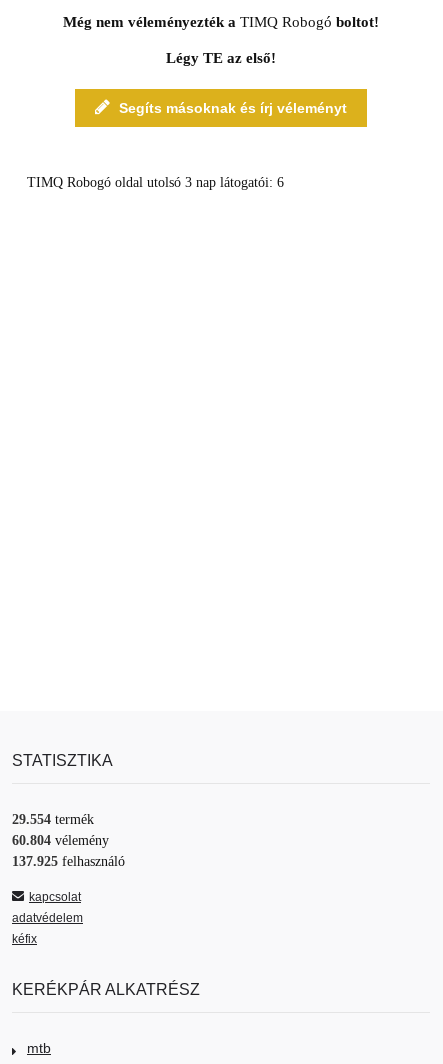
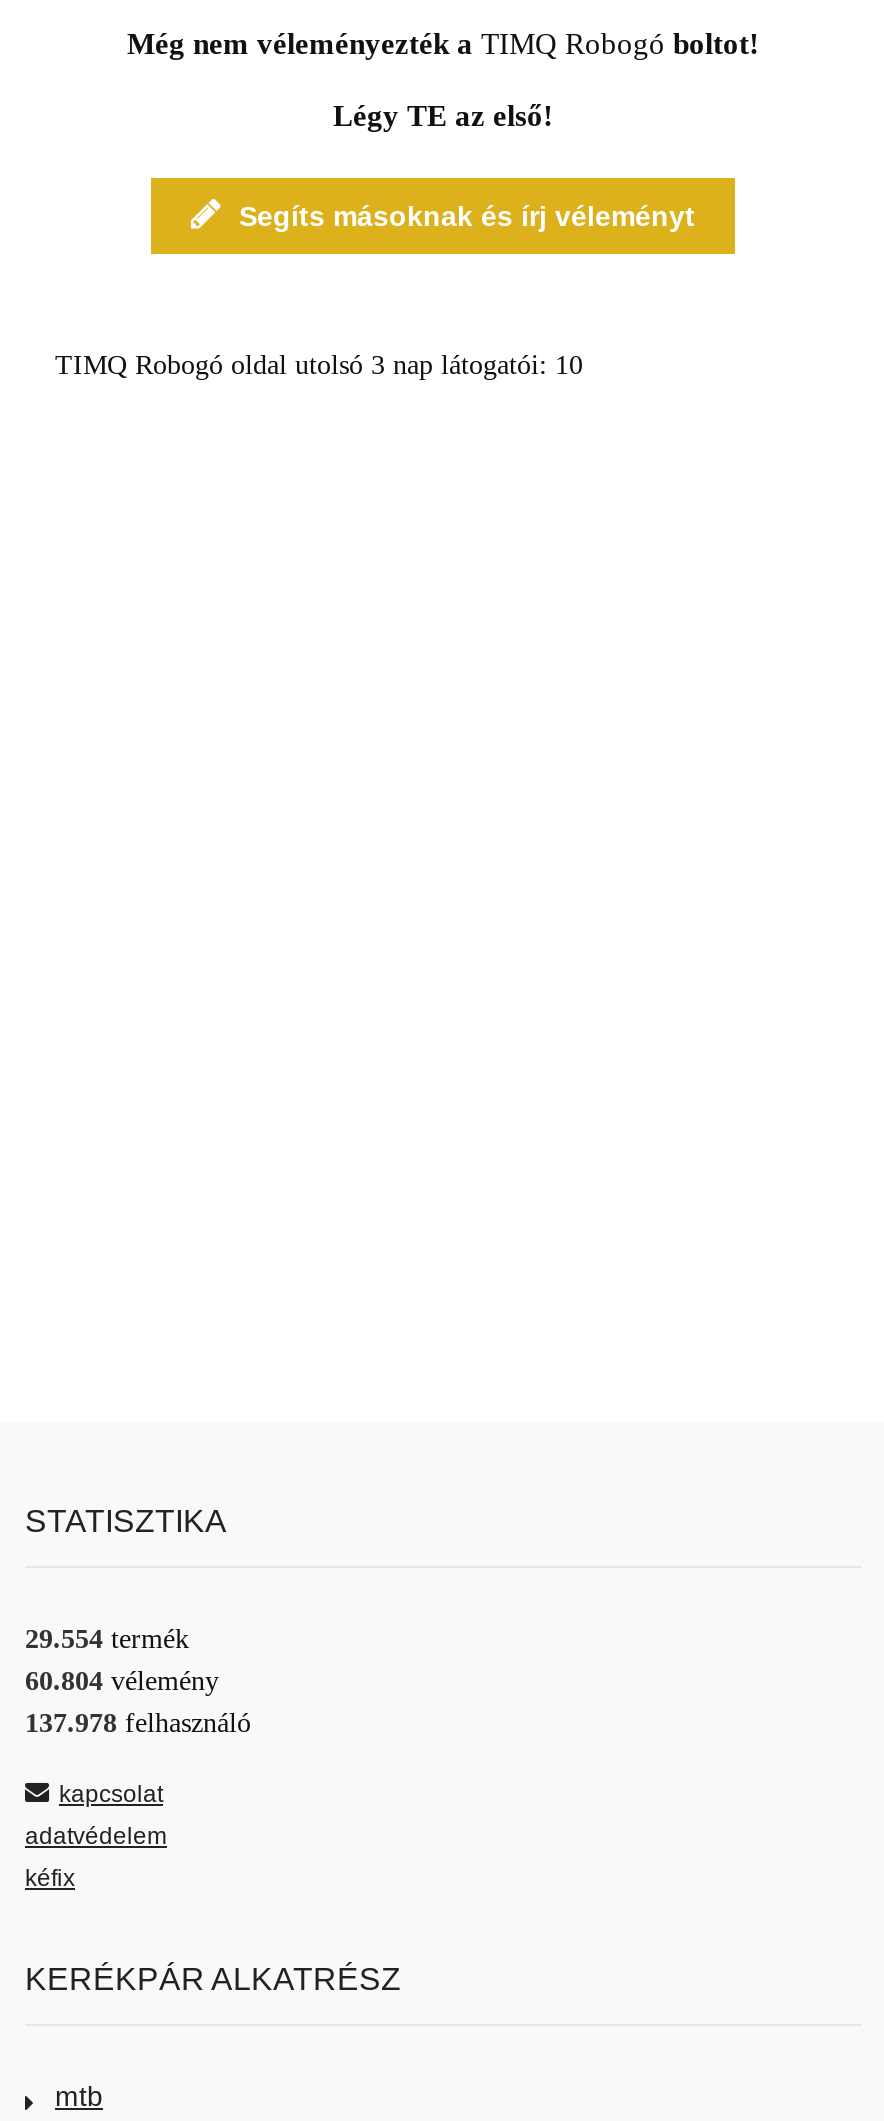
- TIMQ Robogó oldal utolsó 3 nap látogatói: 6
+ TIMQ Robogó oldal utolsó 3 nap látogatói: 10

- 137.925 felhasználó
+ 137.978 felhasználó
